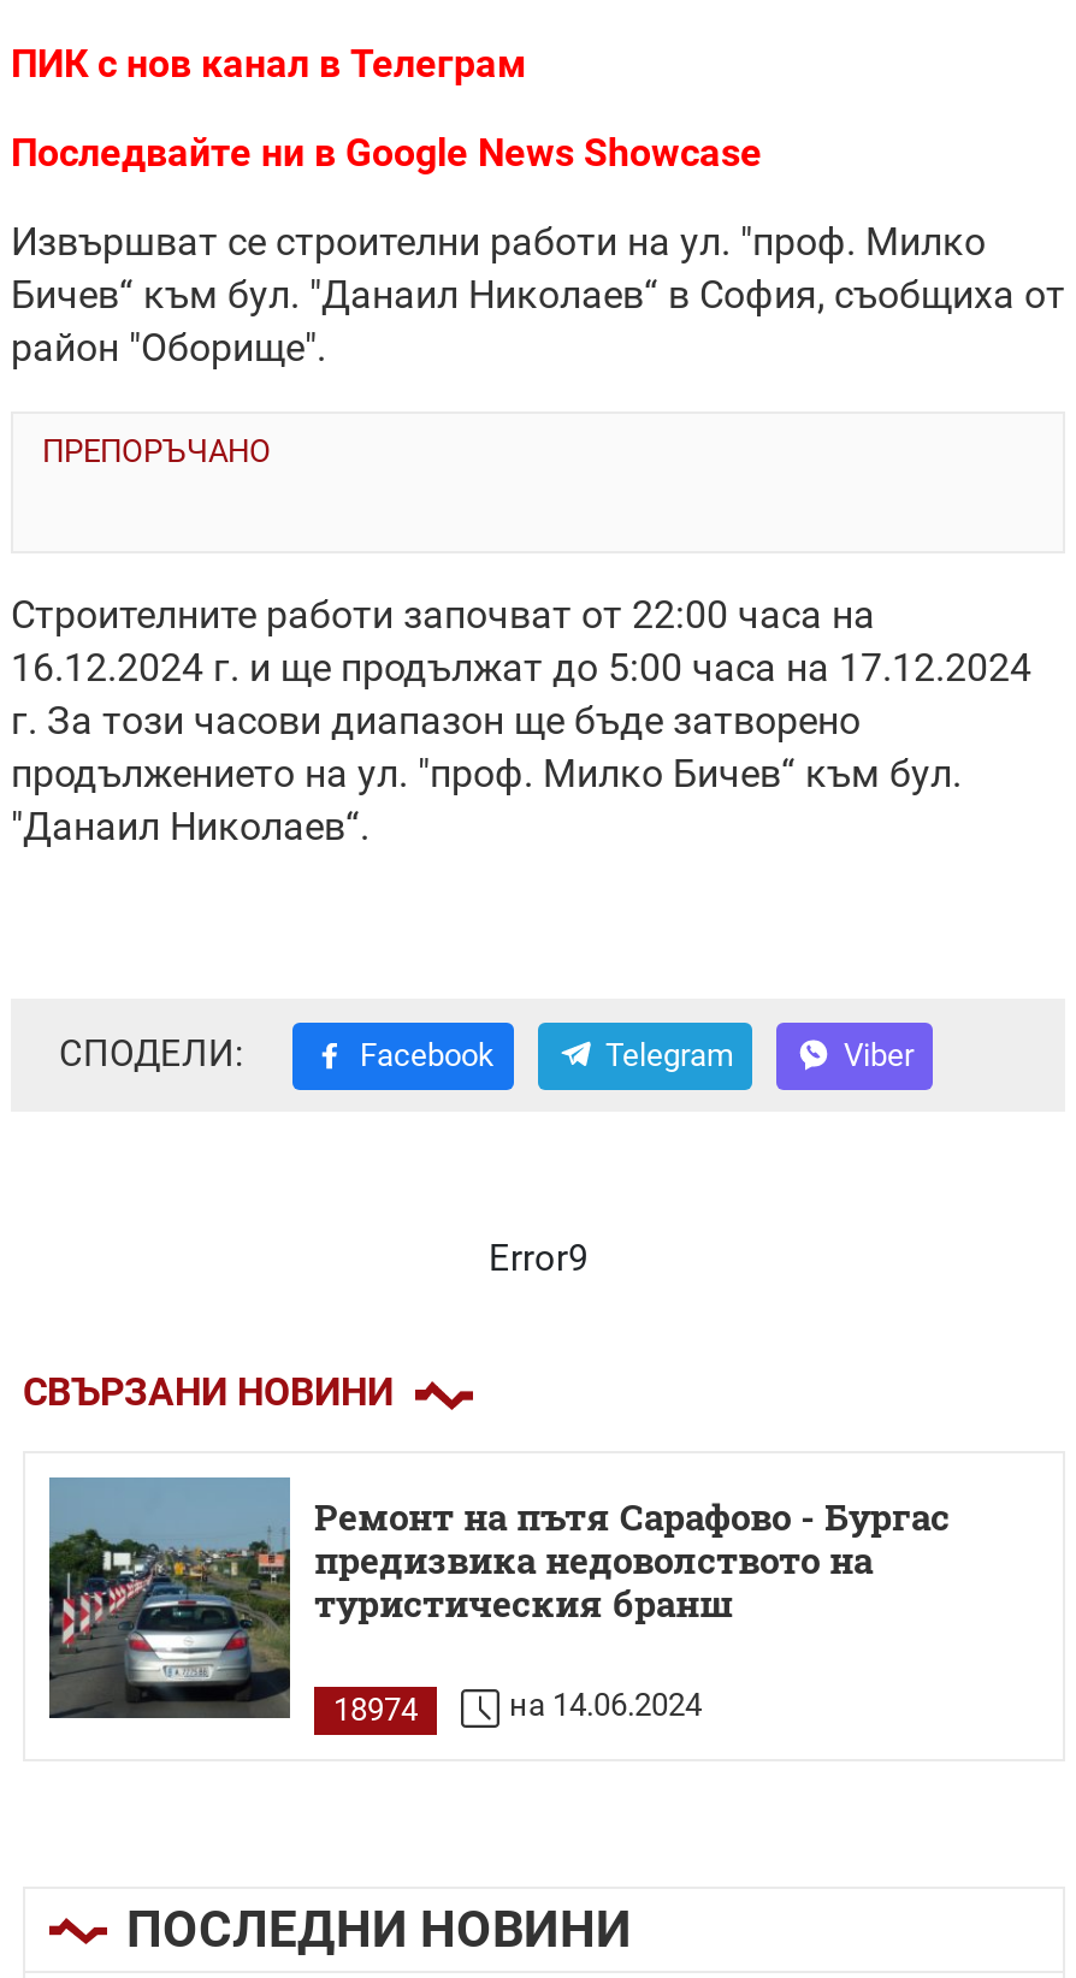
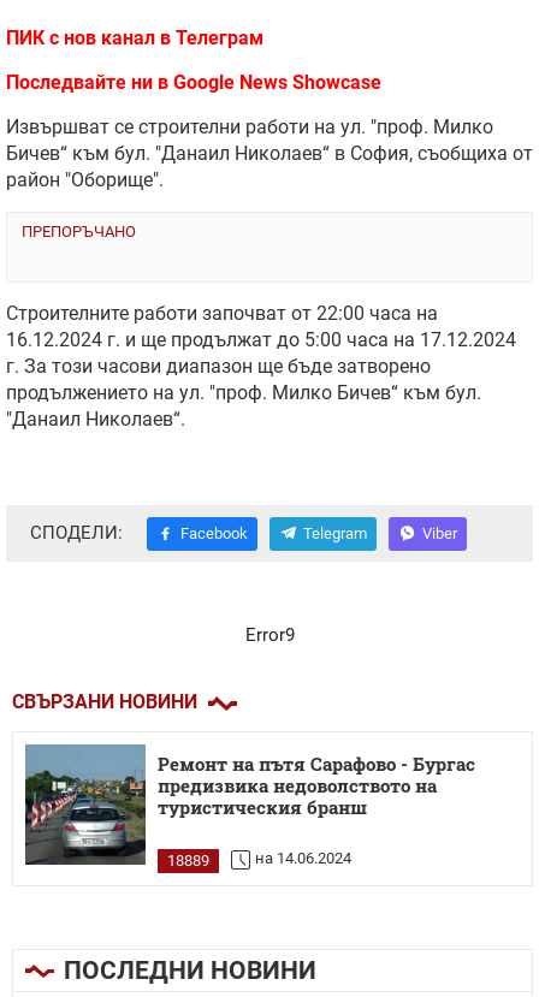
- 18974
+ 18889
